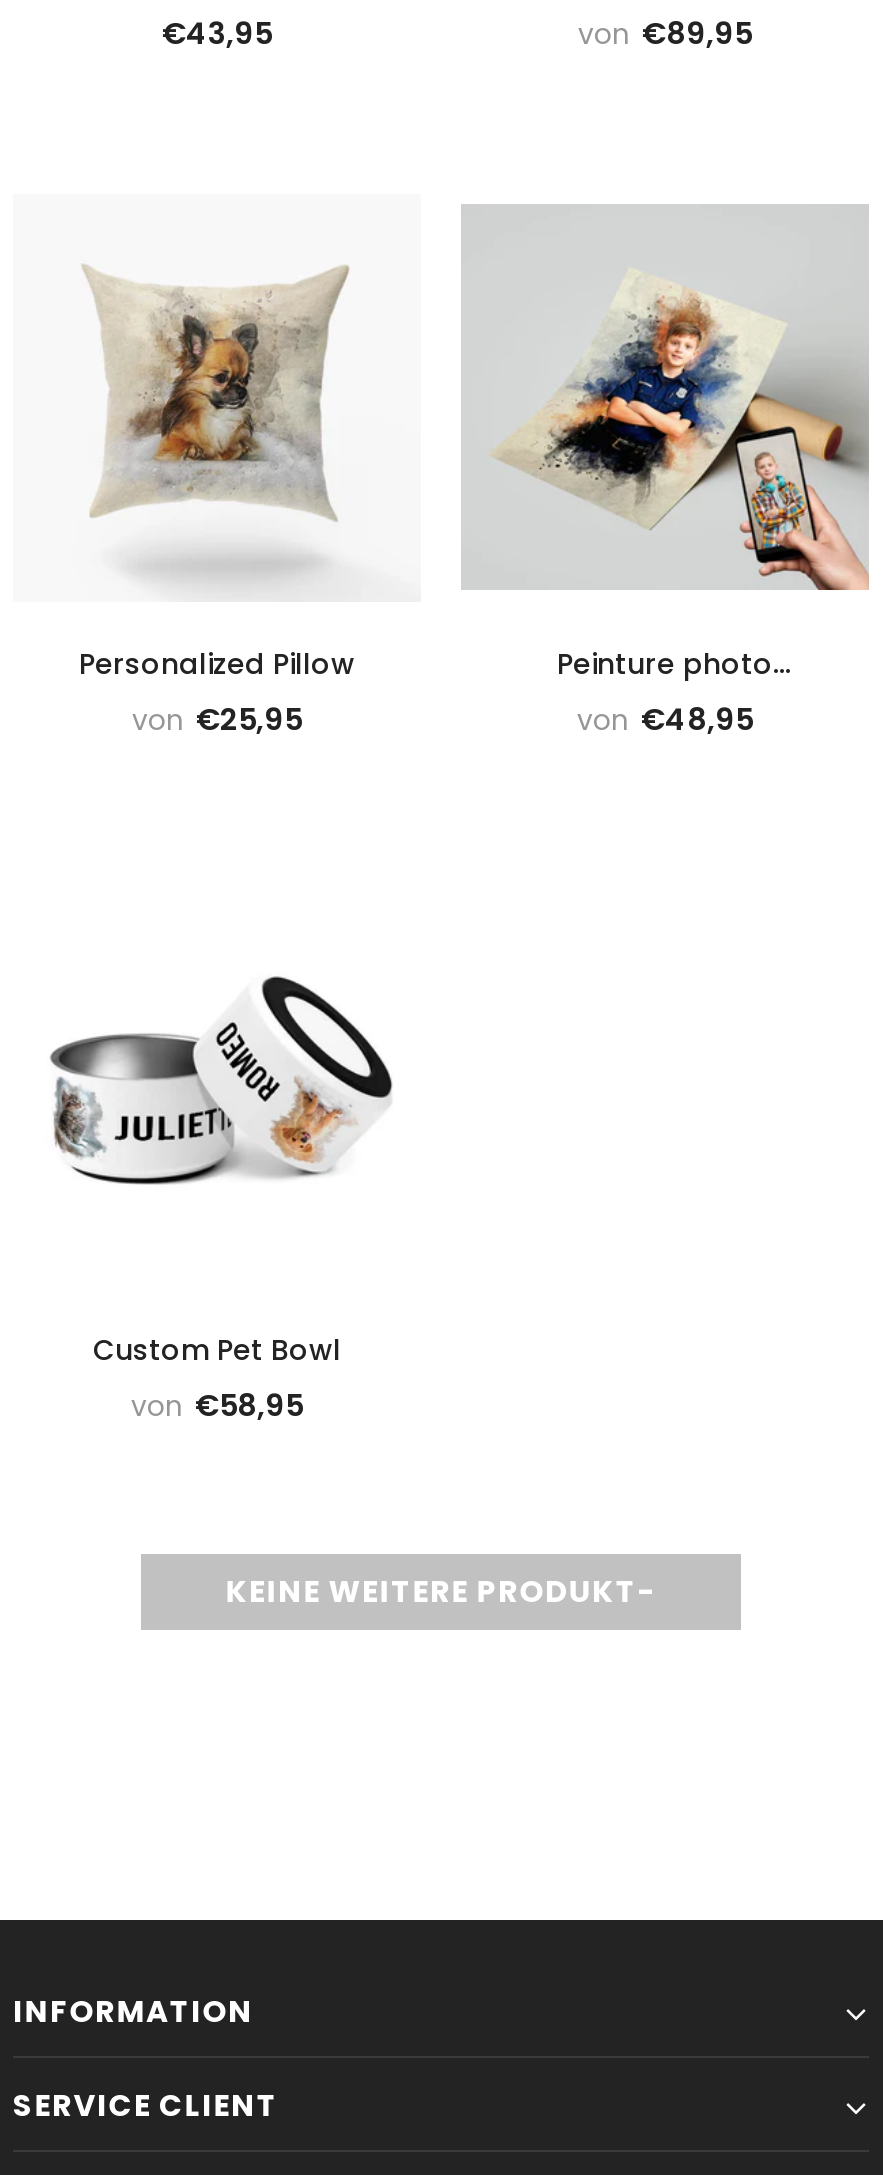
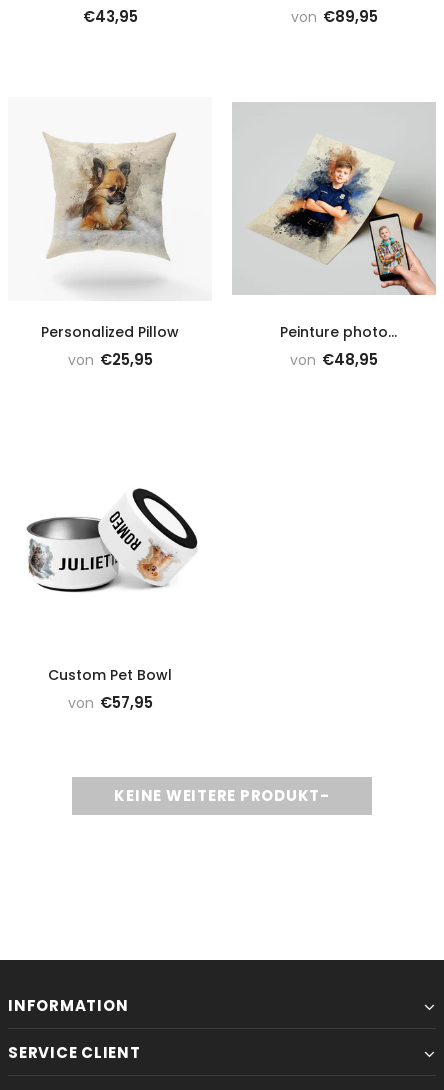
- von €58,95
+ von €57,95
